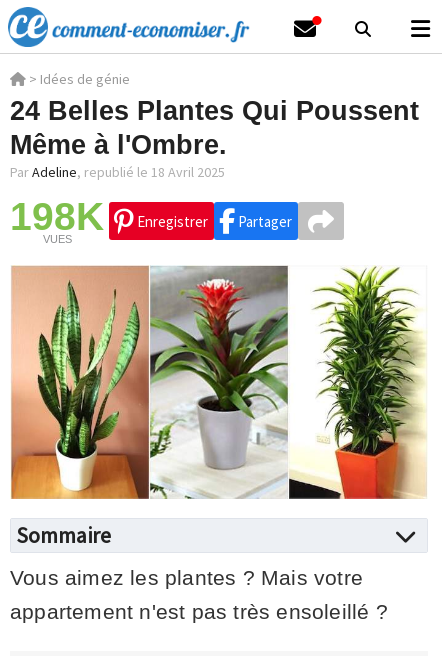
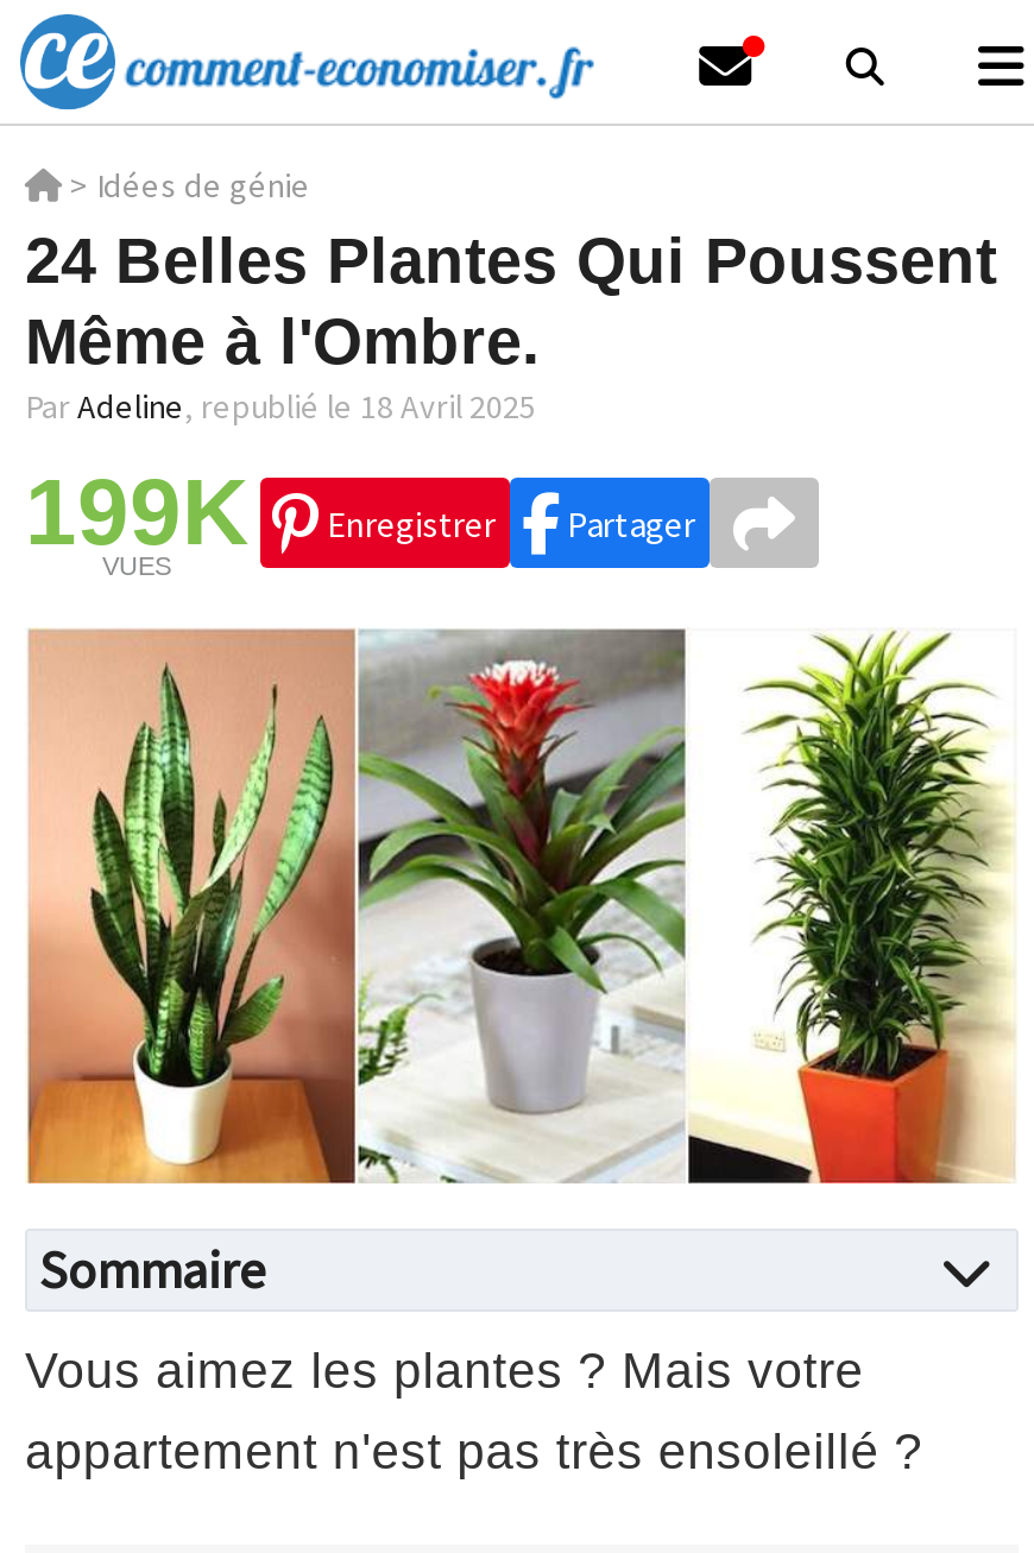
- 198K Enregistrer Partager
+ 199K Enregistrer Partager
